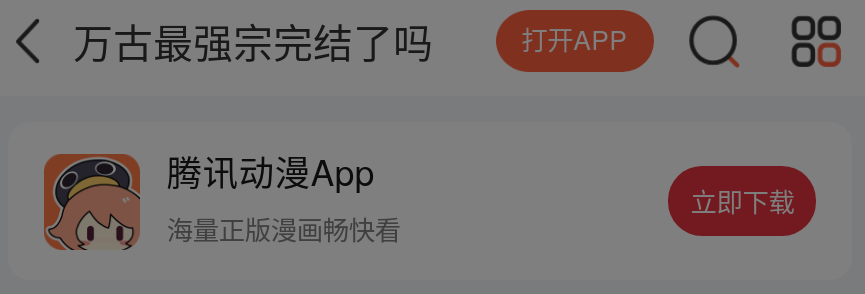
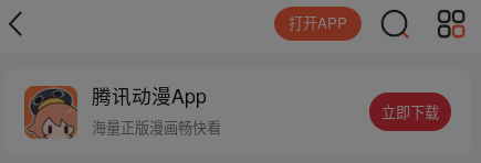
- 万古最强宗完结了吗
